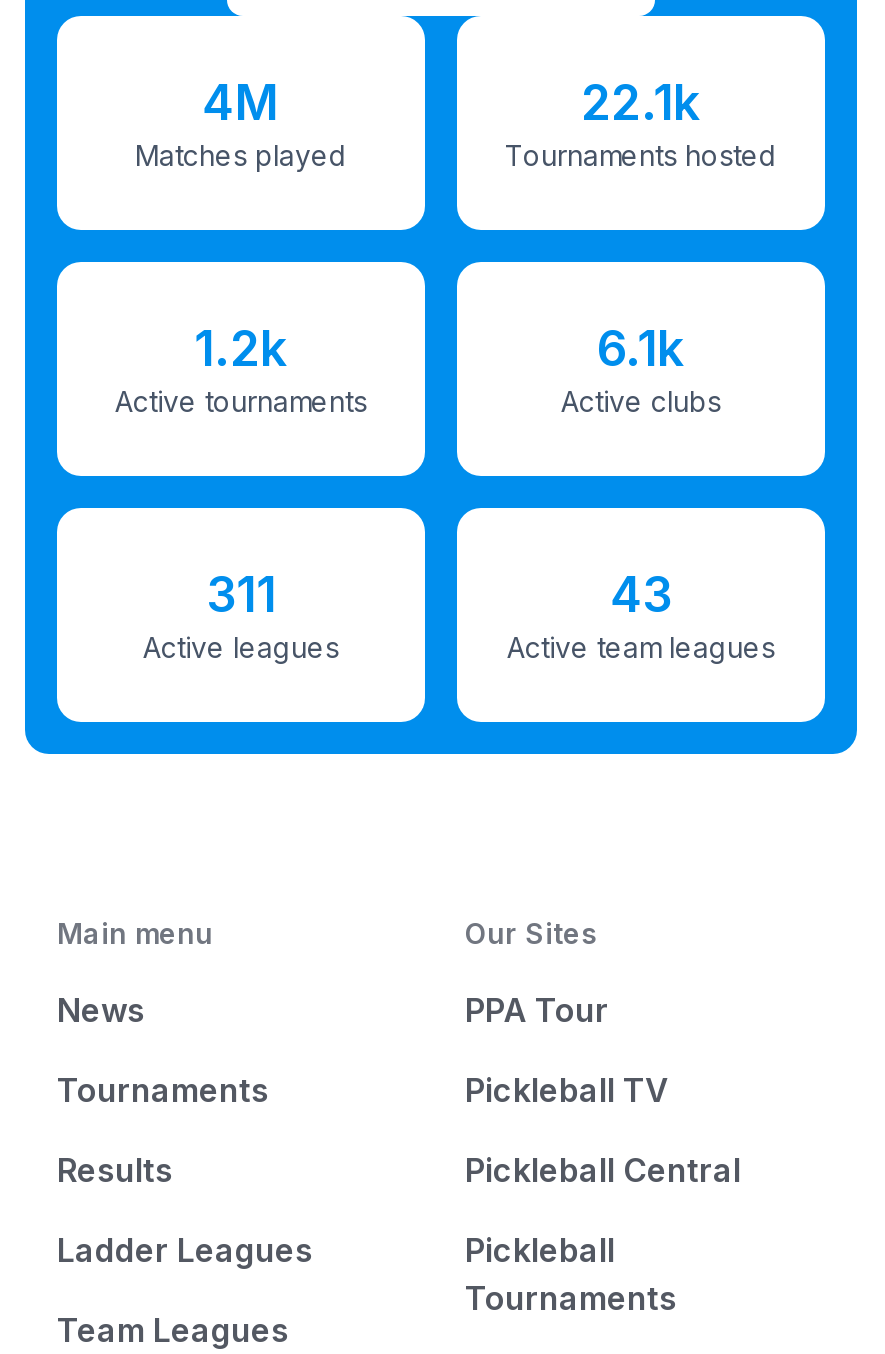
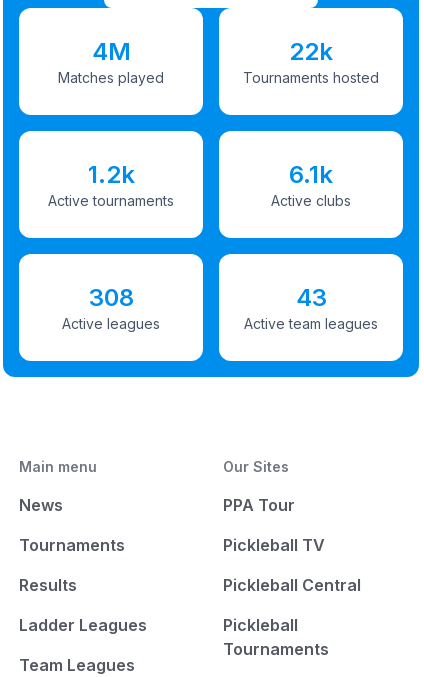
- 22.1k
+ 22k

- 311
+ 308
